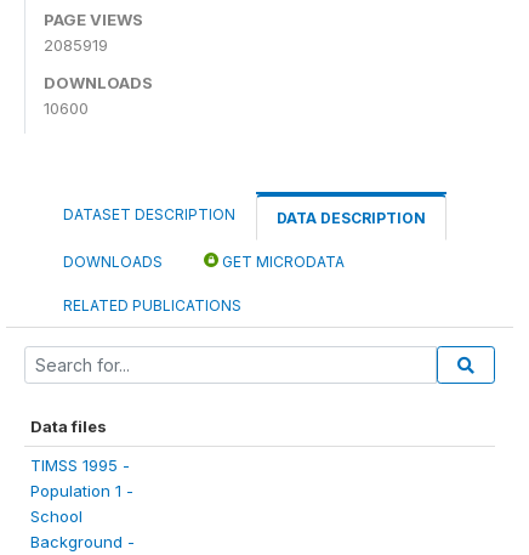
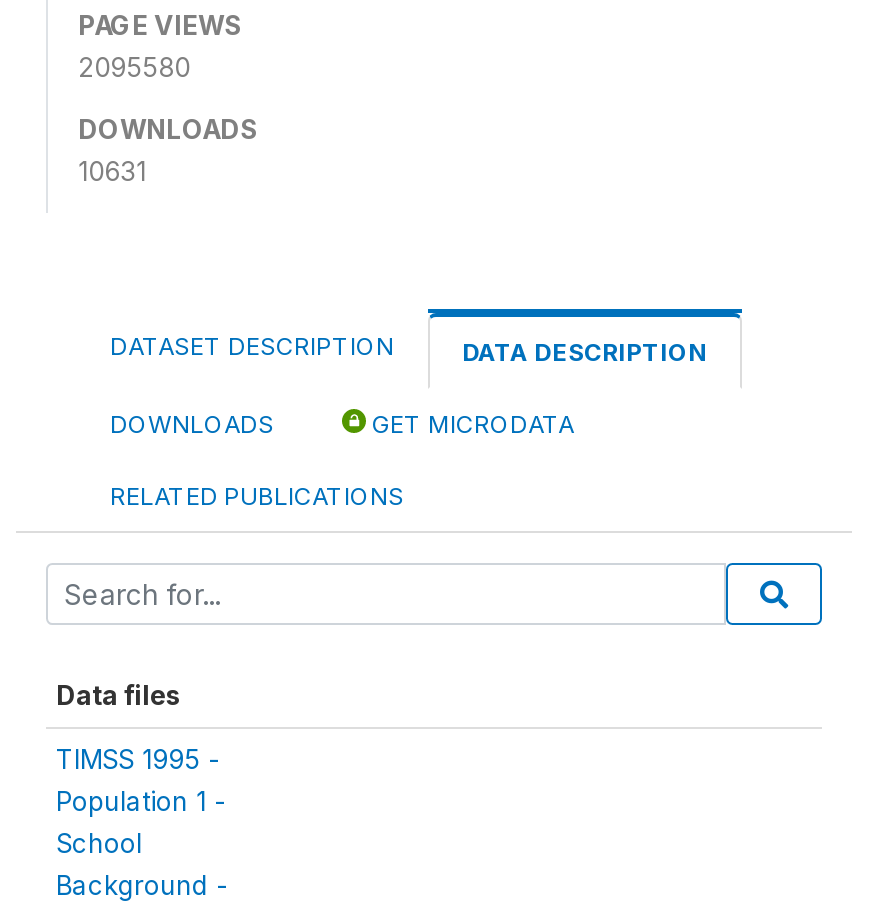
- 2085919
+ 2095580

- 10600
+ 10631
